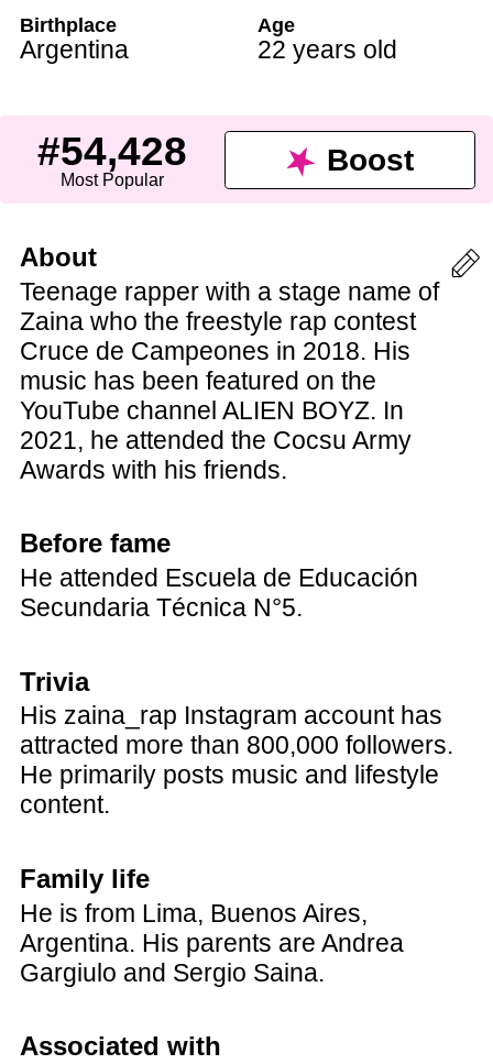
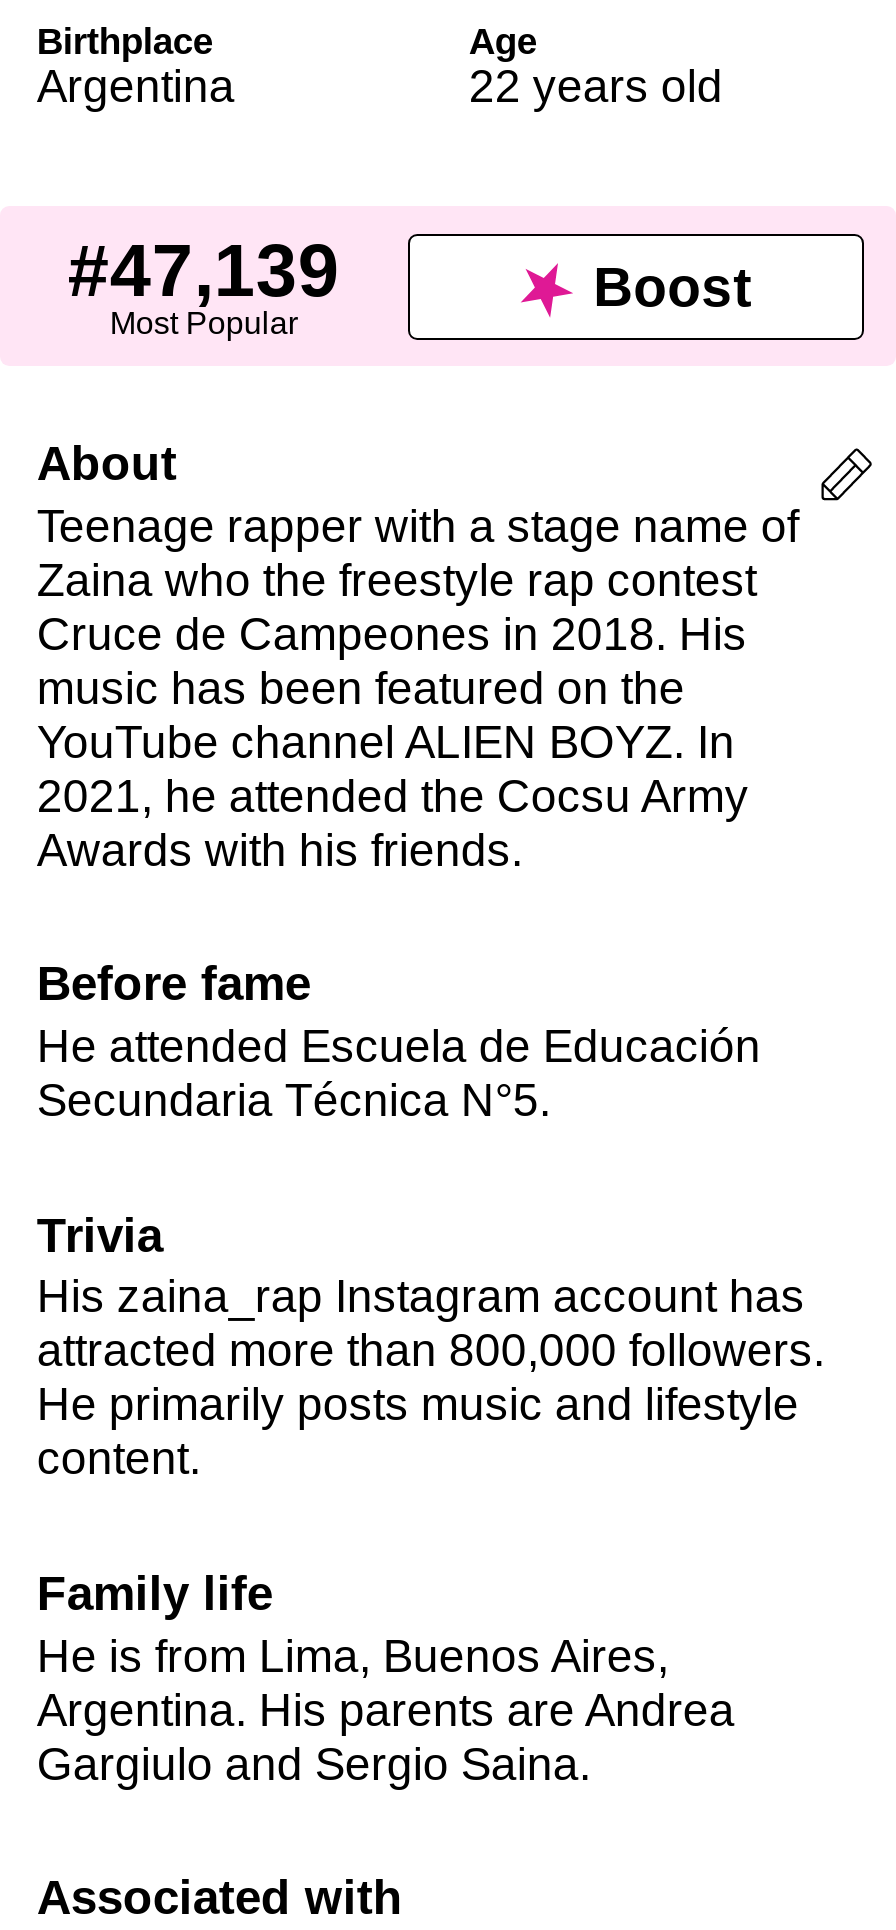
- #54,428
+ #47,139
